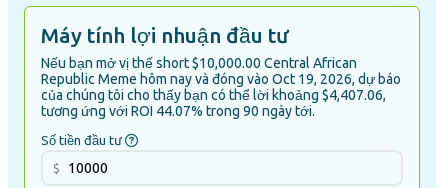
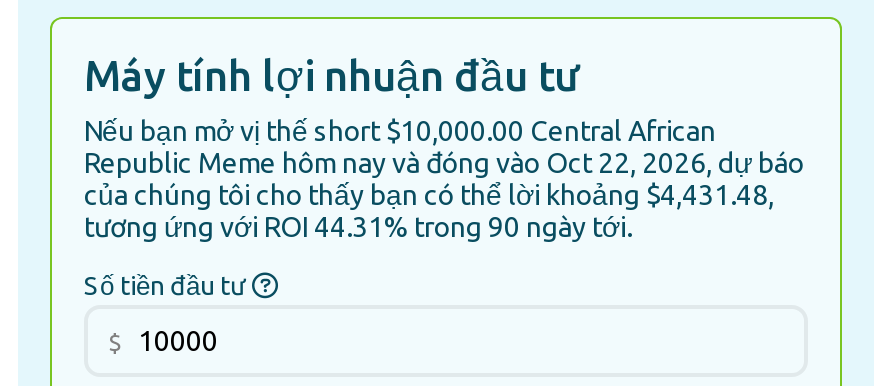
- Republic Meme hôm nay và đóng vào Oct 19, 2026, dự báo
+ Republic Meme hôm nay và đóng vào Oct 22, 2026, dự báo

- của chúng tôi cho thấy bạn có thể lời khoảng $4,407.06,
+ của chúng tôi cho thấy bạn có thể lời khoảng $4,431.48,

- tương ứng với ROI 44.07% trong 90 ngày tới.
+ tương ứng với ROI 44.31% trong 90 ngày tới.
